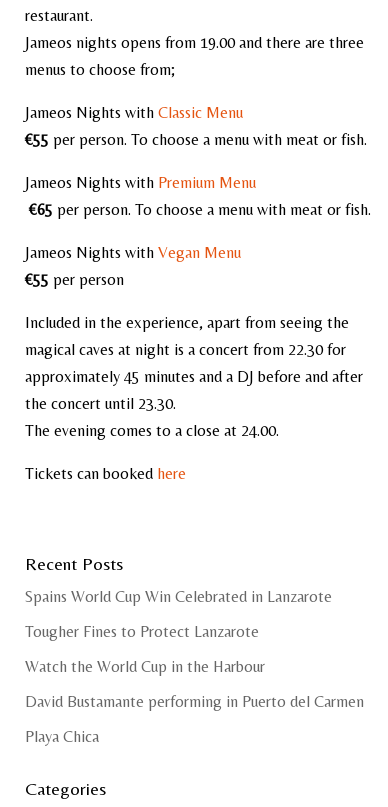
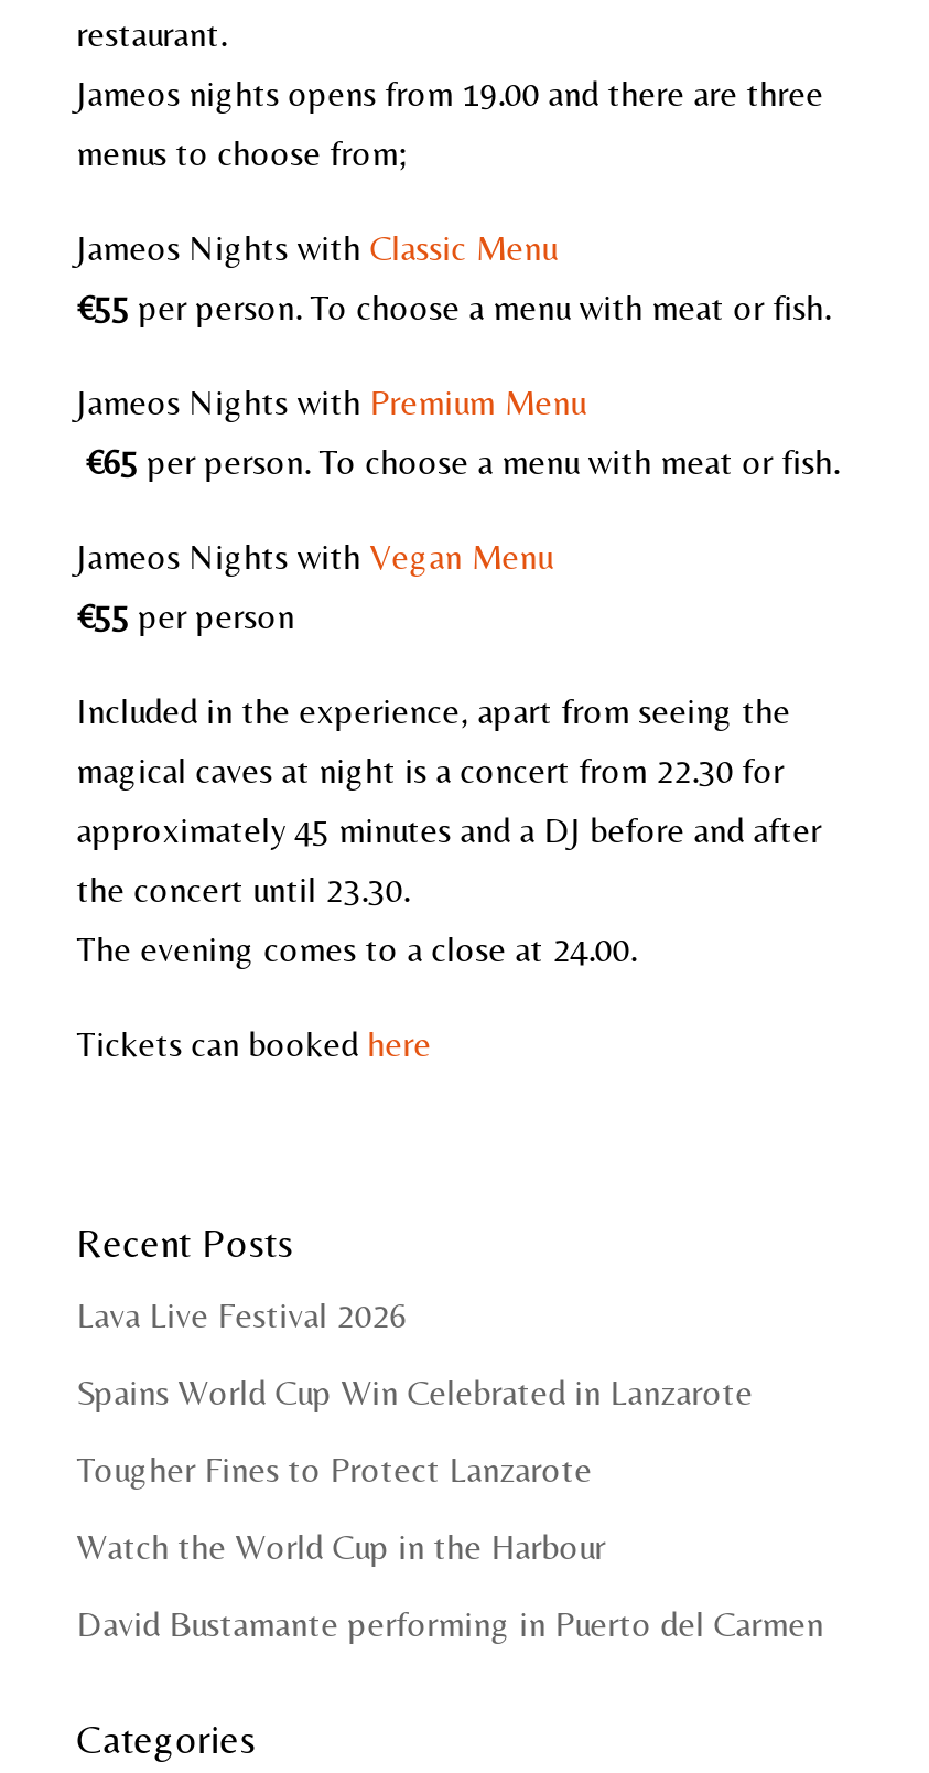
+ Lava Live Festival 2026

moved down: Spains World Cup Win Celebrated in Lanzarote | Tougher Fines to Protect Lanzarote | Watch the World Cup in the Harbour | David Bustamante performing in Puerto del Carmen

- Playa Chica
